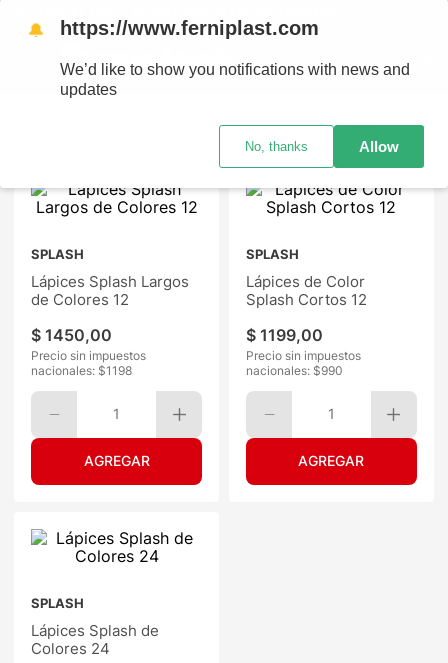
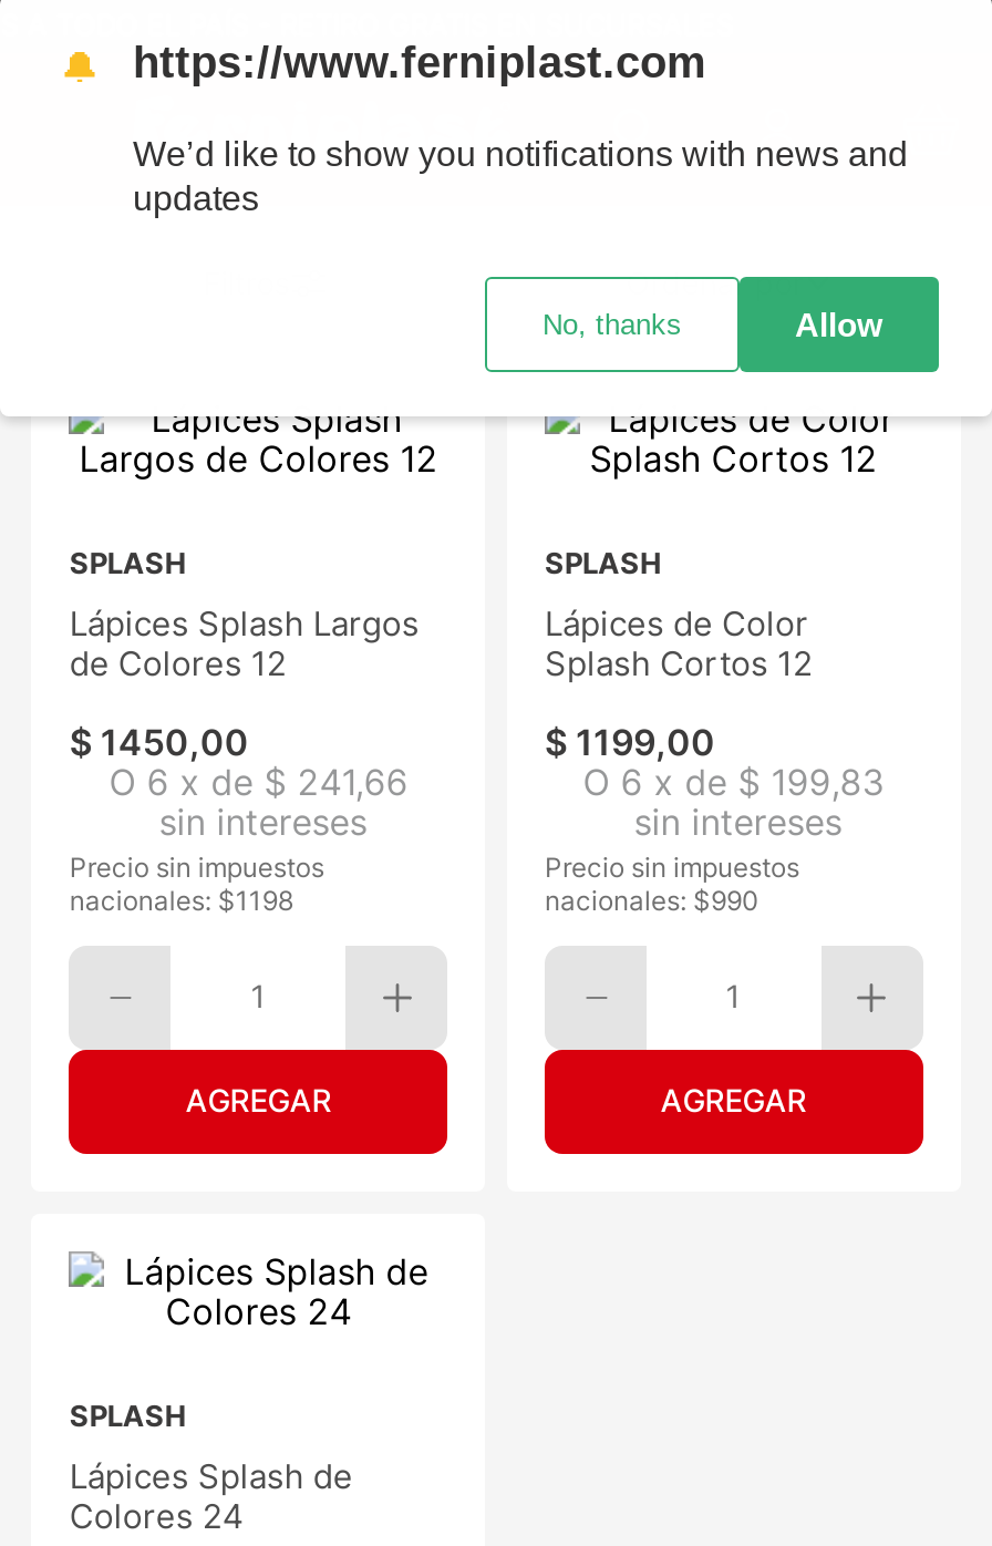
+ O 6 x de $ 241,66
+ sin intereses

+ O 6 x de $ 199,83
+ sin intereses
